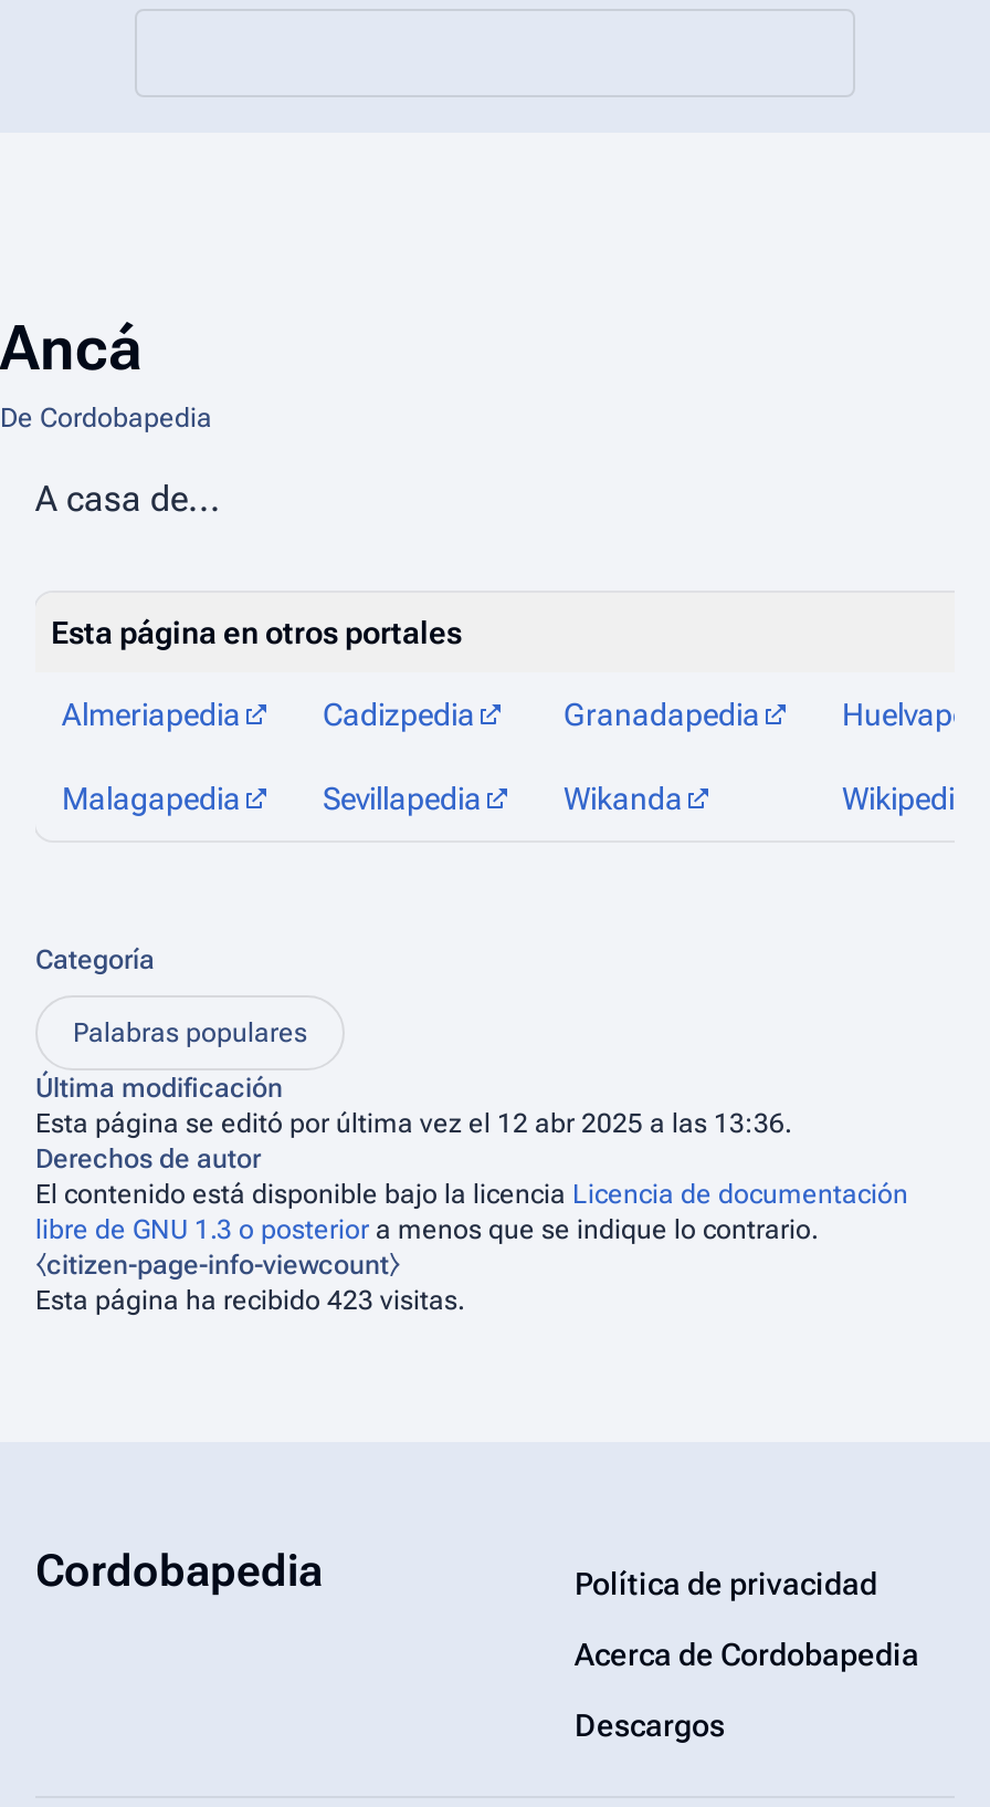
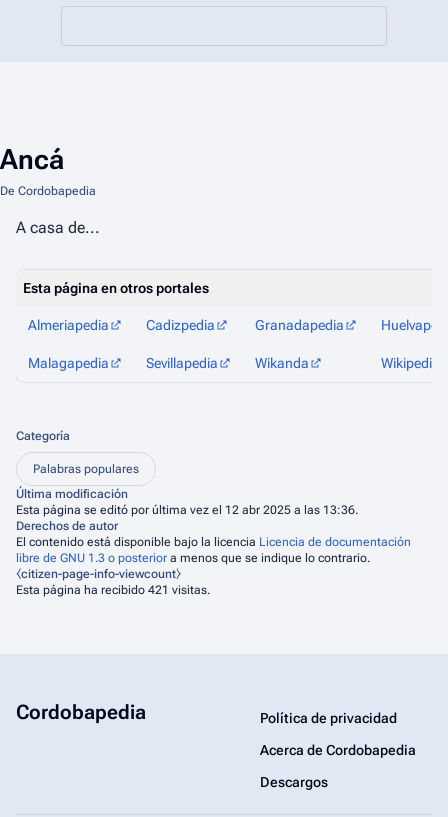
- Esta página ha recibido 423 visitas.
+ Esta página ha recibido 421 visitas.
